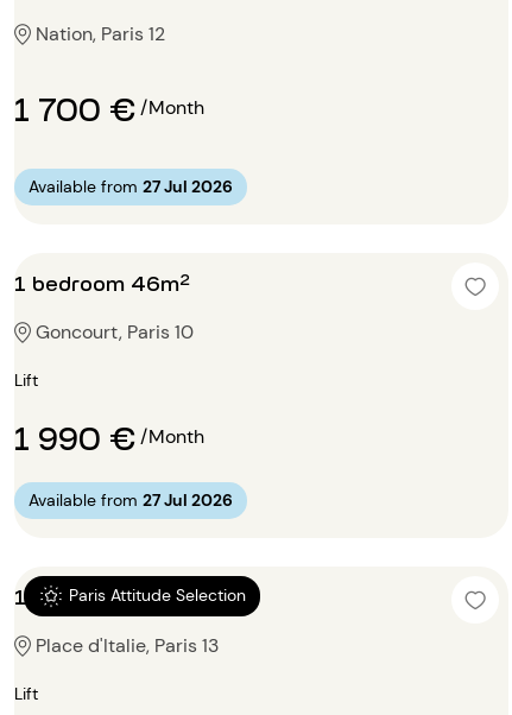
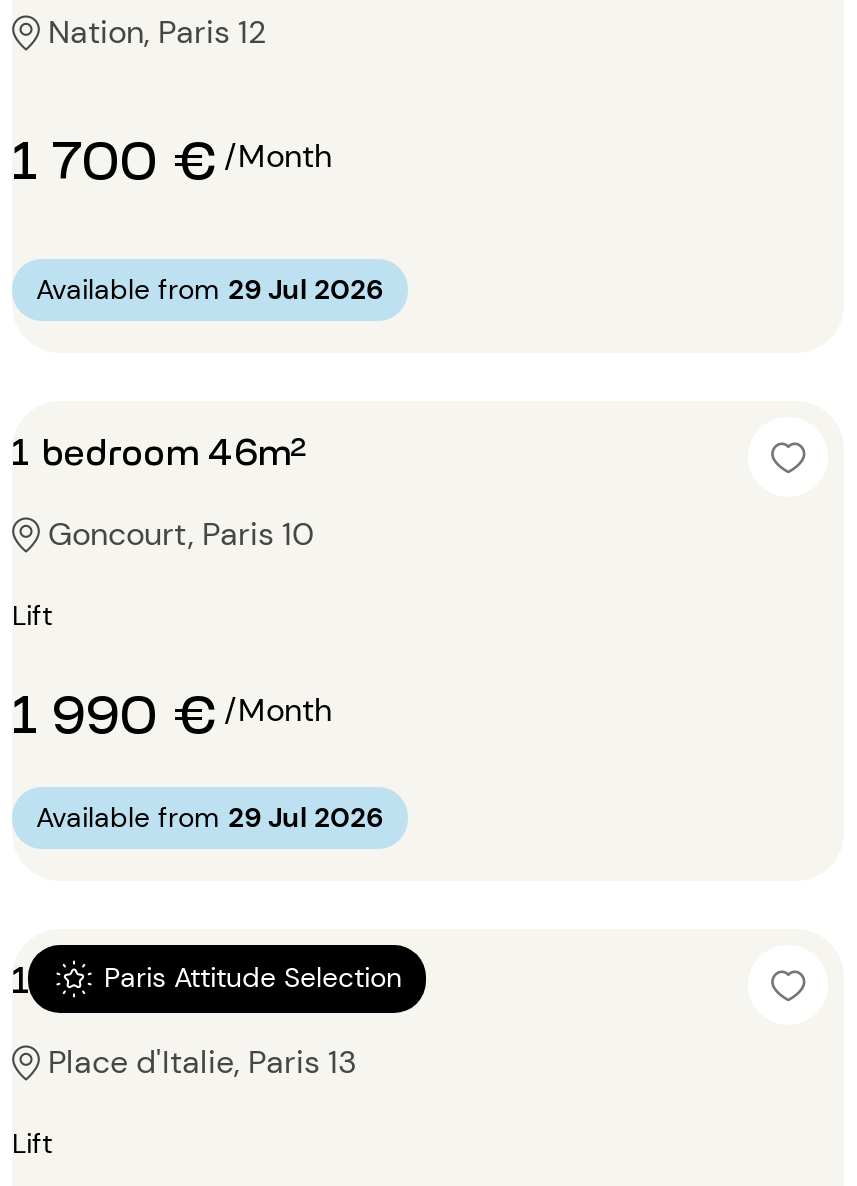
- Available from 27 Jul 2026
+ Available from 29 Jul 2026

- Available from 27 Jul 2026
+ Available from 29 Jul 2026
